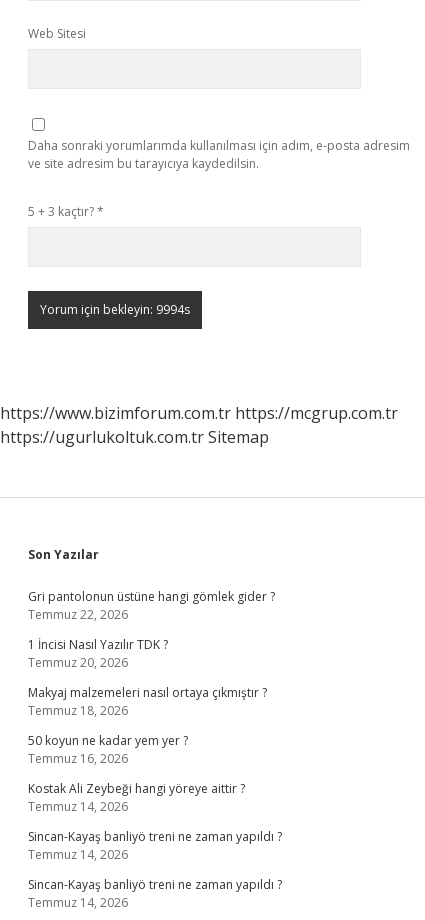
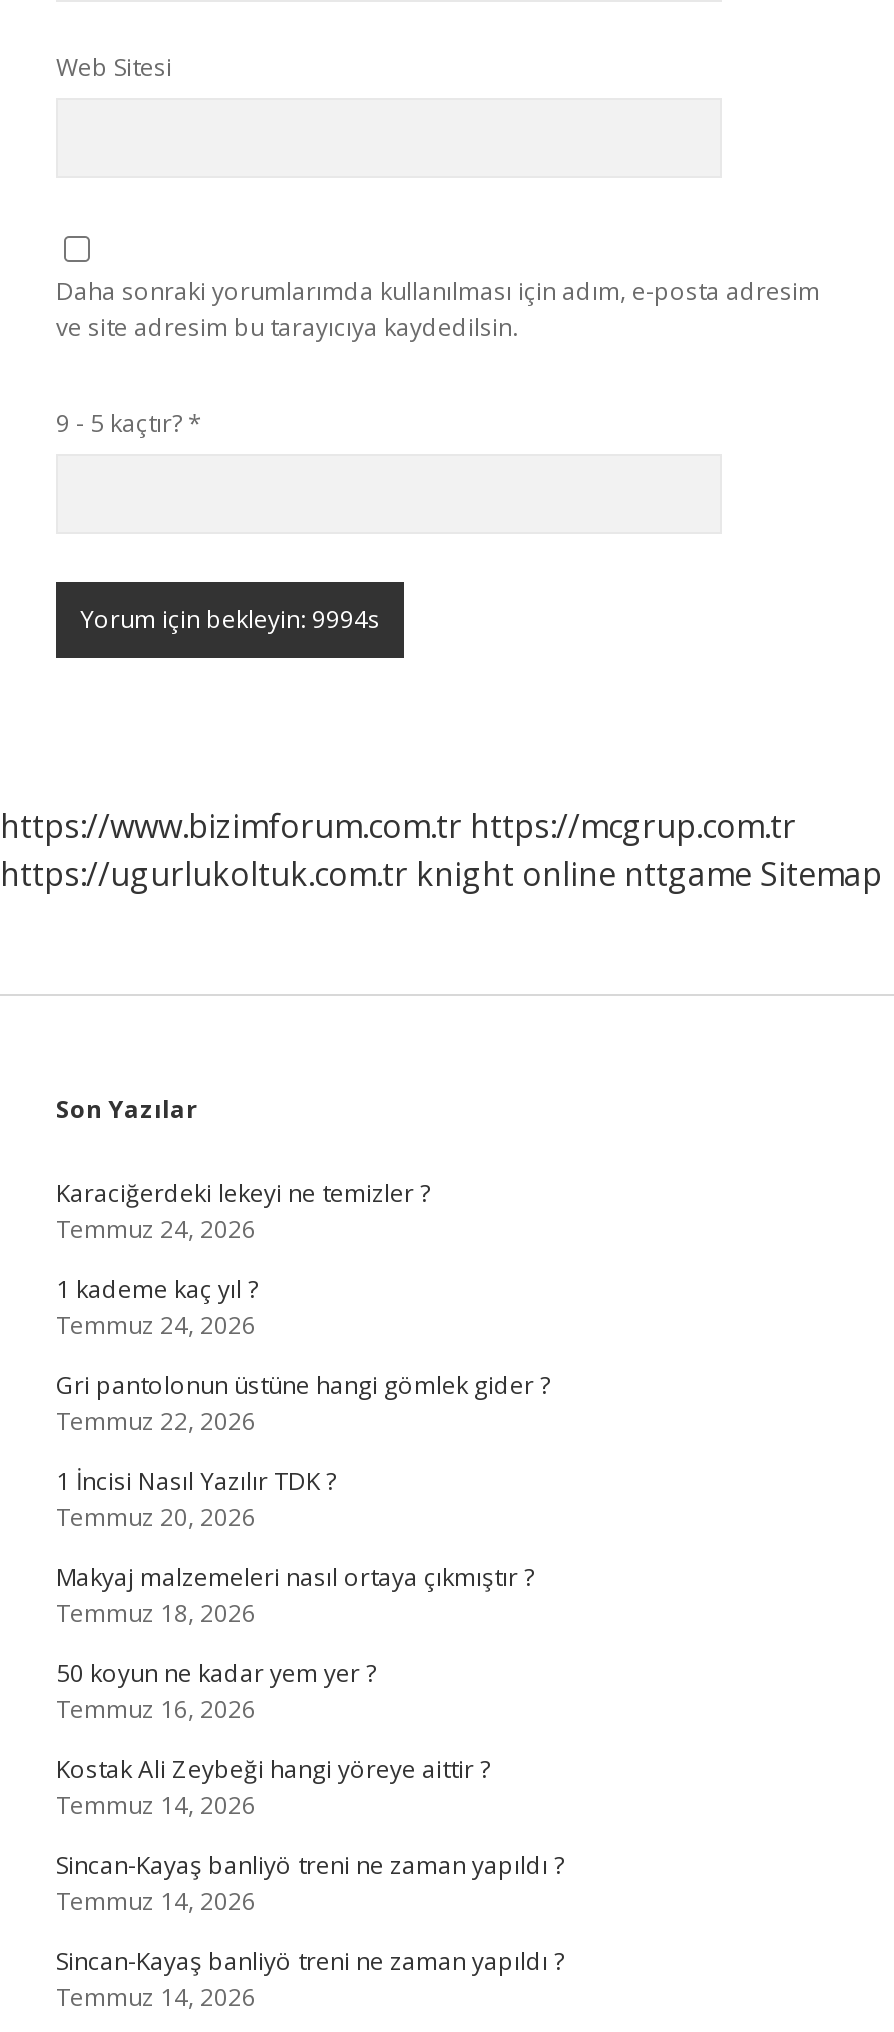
- 5 + 3 kaçtır? *
+ 9 - 5 kaçtır? *

- https://ugurlukoltuk.com.tr Sitemap
+ https://ugurlukoltuk.com.tr knight online nttgame Sitemap

+ Karaciğerdeki lekeyi ne temizler ?
+ Temmuz 24, 2026
+ 1 kademe kaç yıl ?
+ Temmuz 24, 2026
